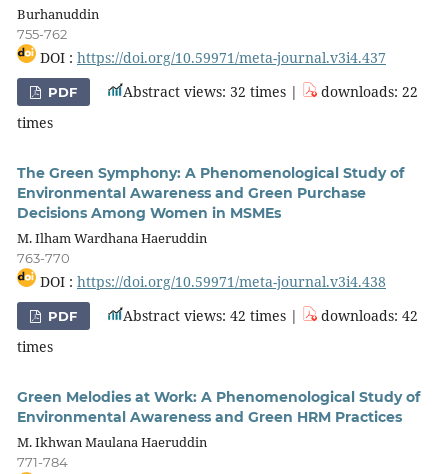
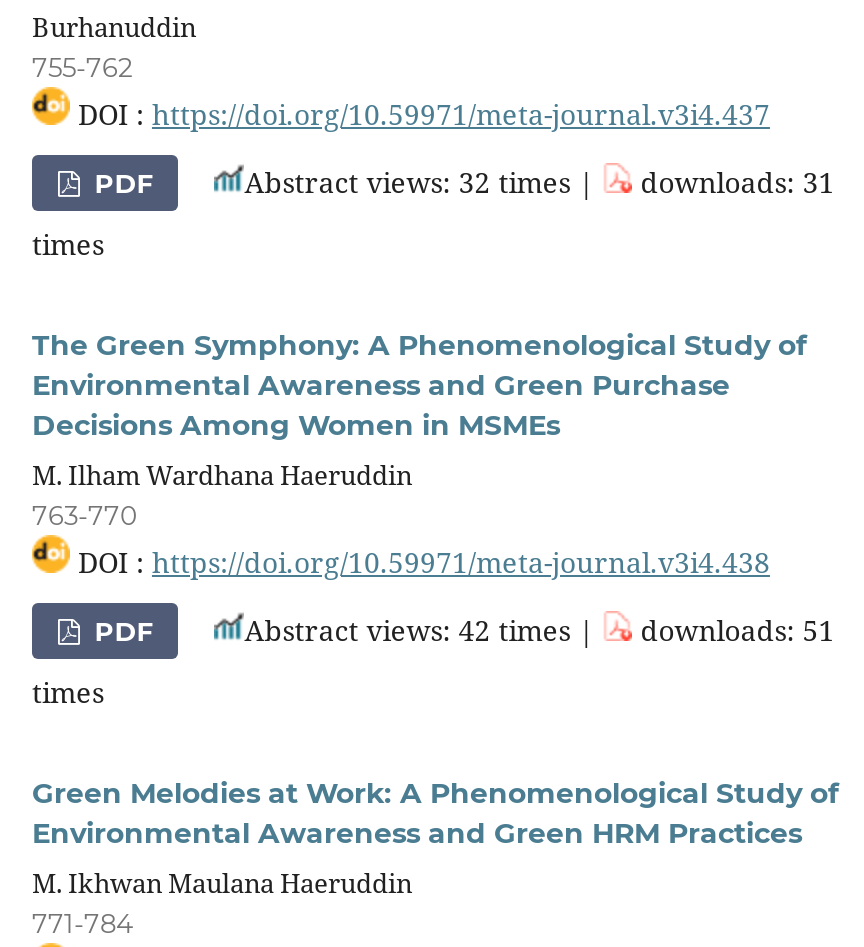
- downloads: 22
+ downloads: 31

- downloads: 42
+ downloads: 51
